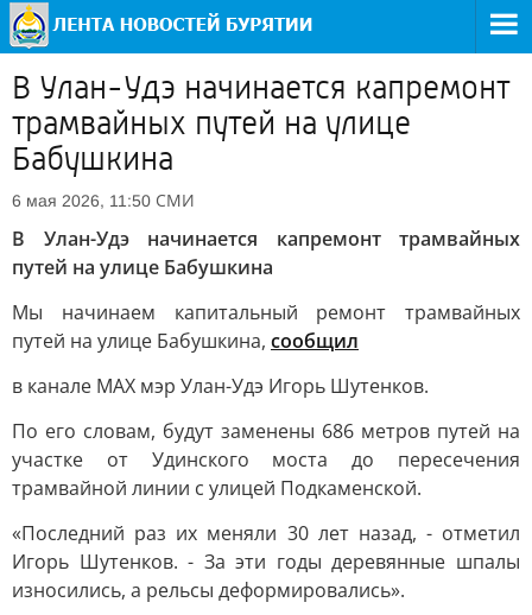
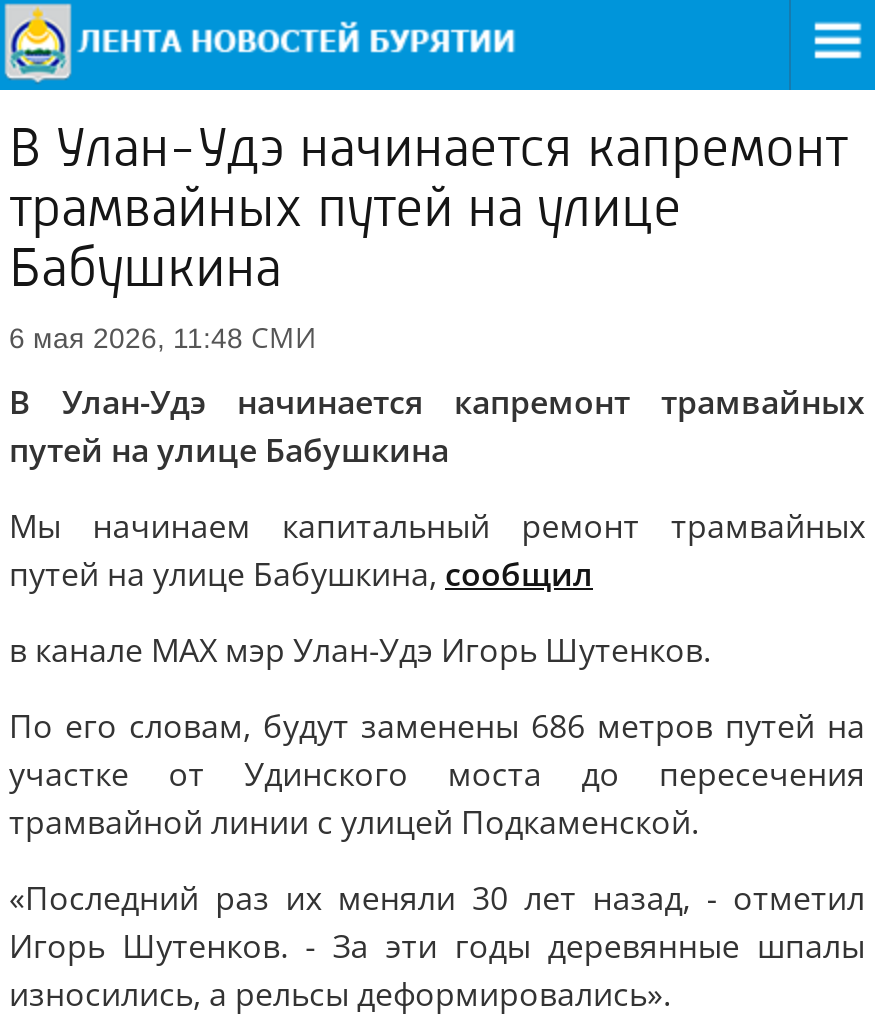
- 6 мая 2026, 11:50 СМИ
+ 6 мая 2026, 11:48 СМИ
